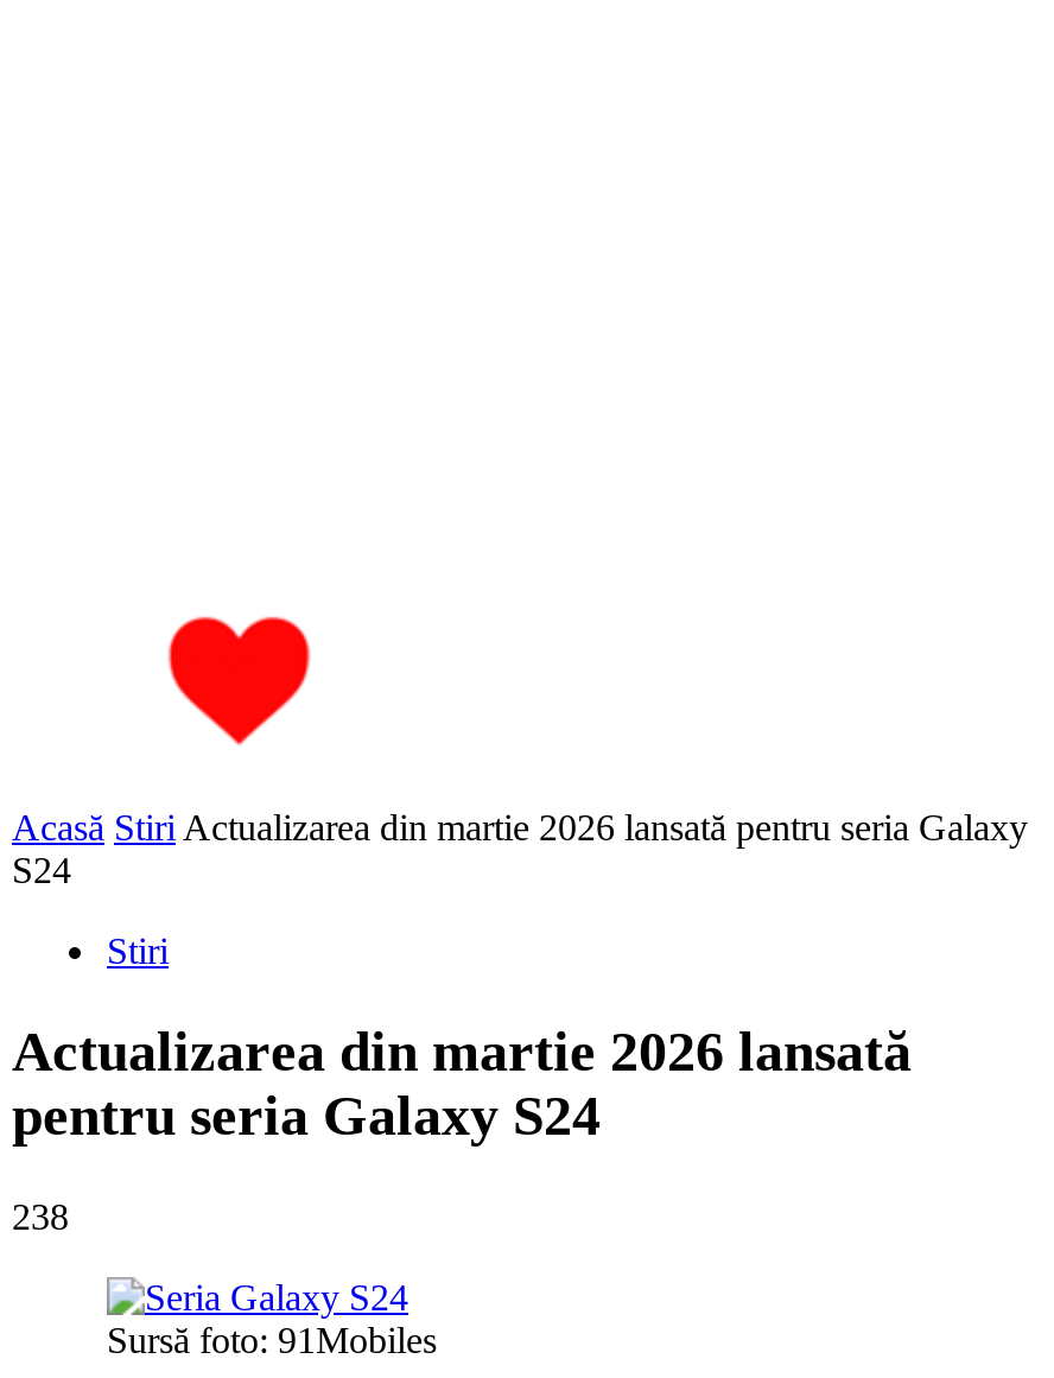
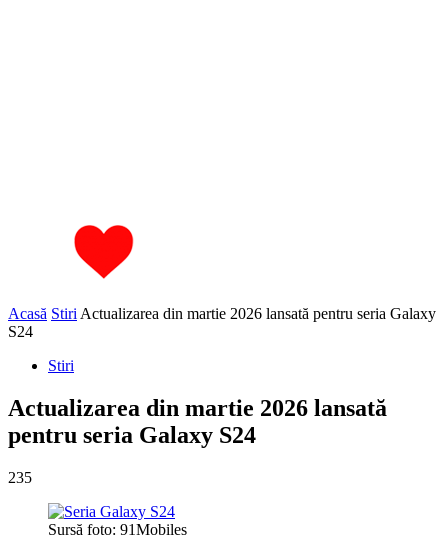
- 238
+ 235
